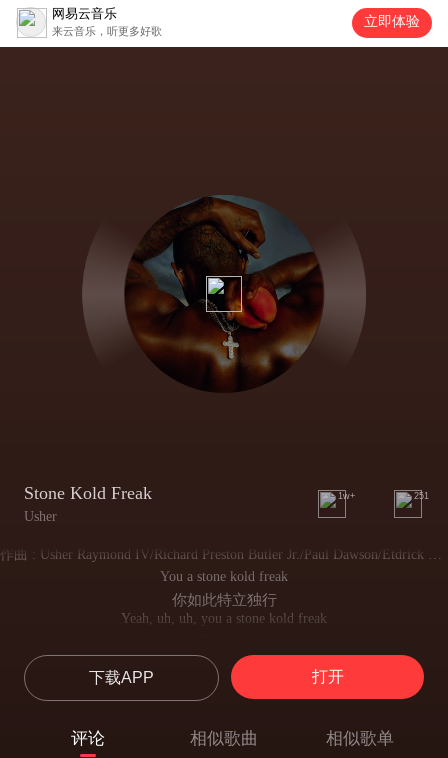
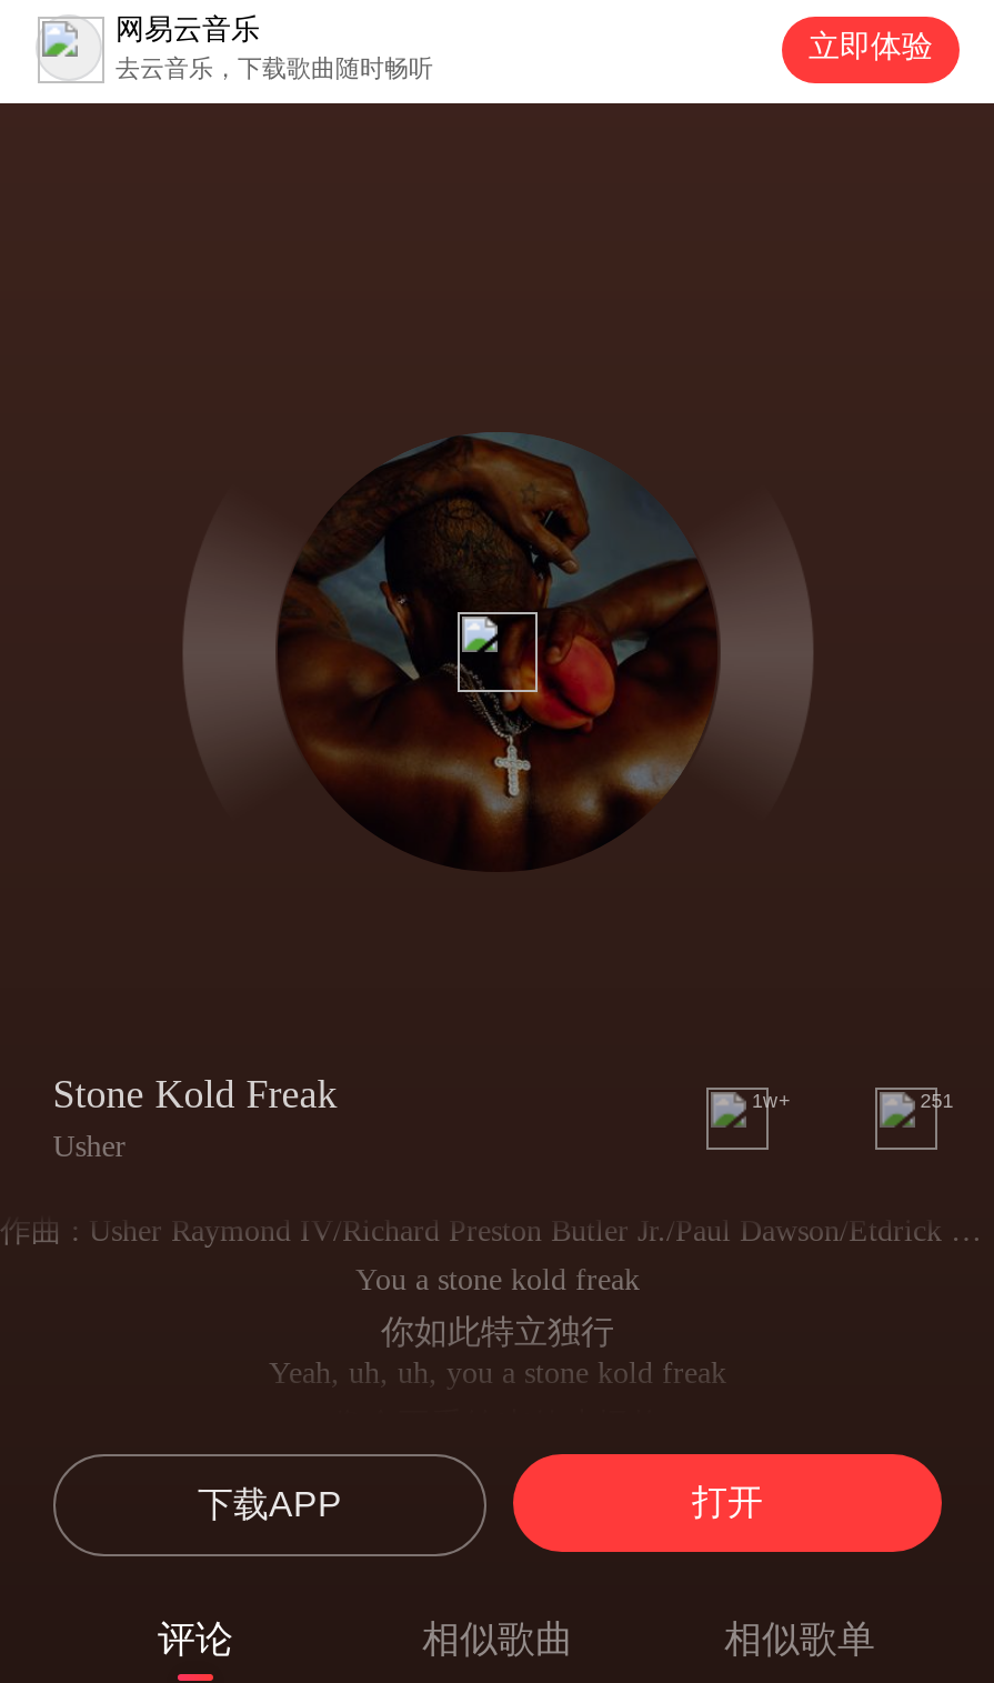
- 来云音乐，听更多好歌
+ 去云音乐，下载歌曲随时畅听
